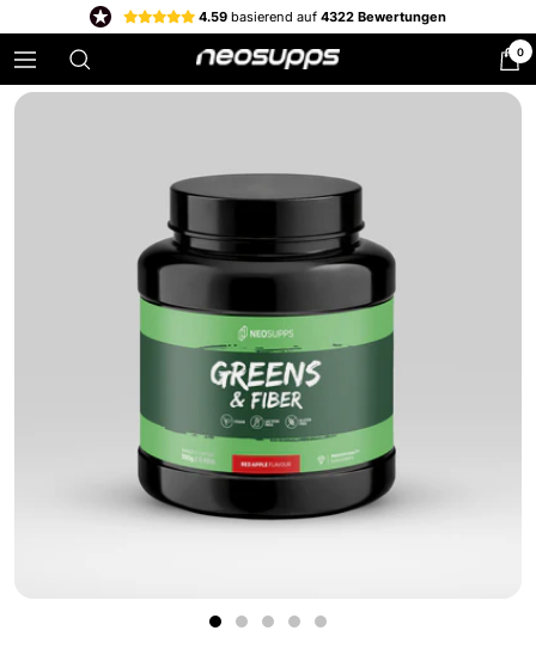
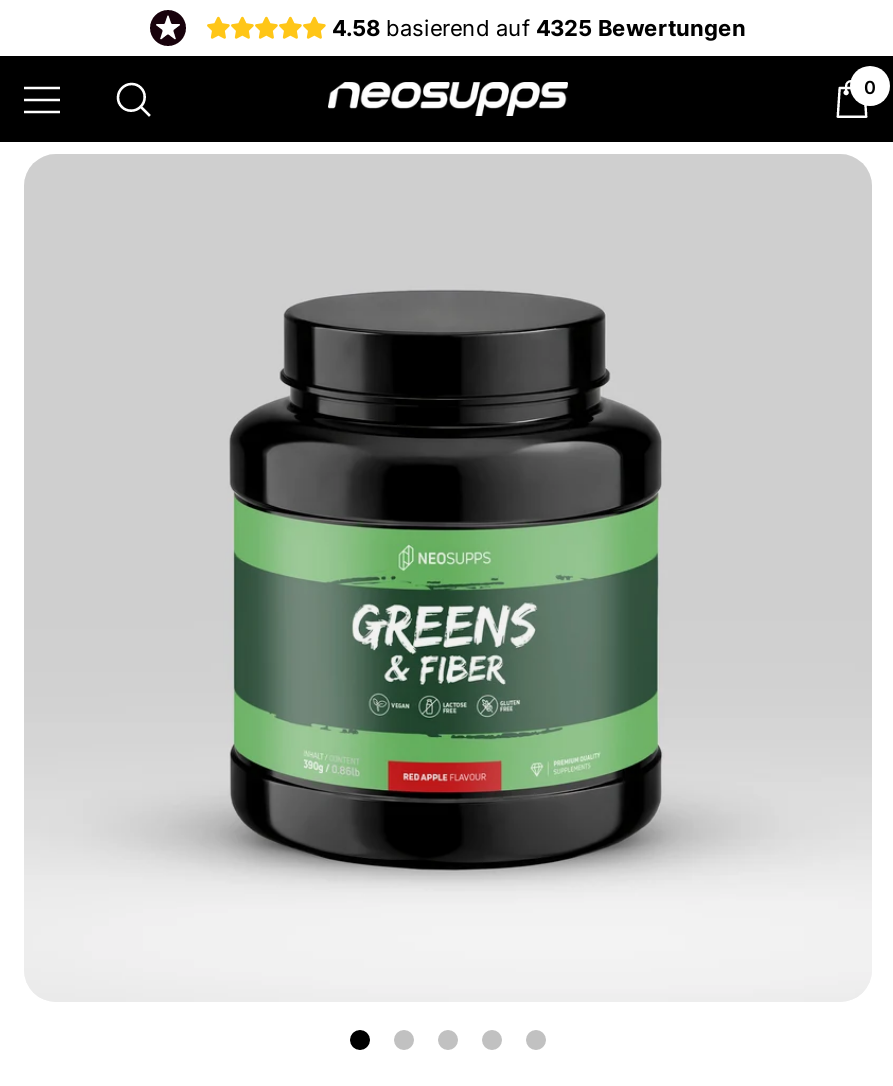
- 4.59 basierend auf 4322 Bewertungen
+ 4.58 basierend auf 4325 Bewertungen
